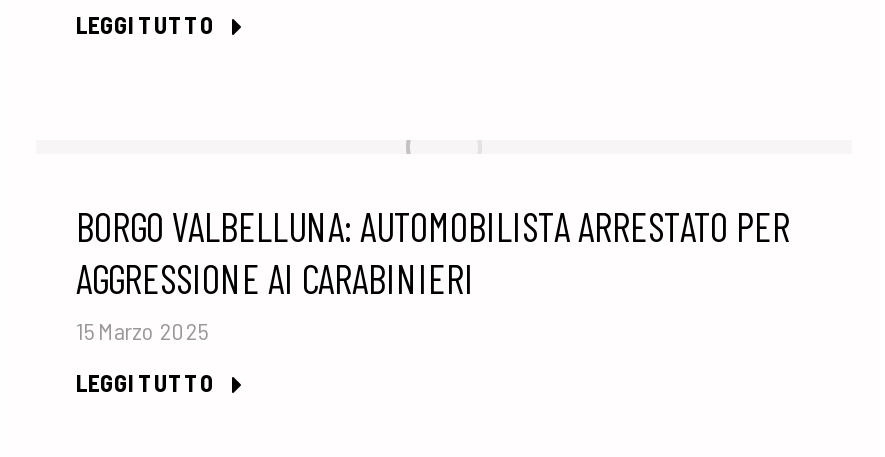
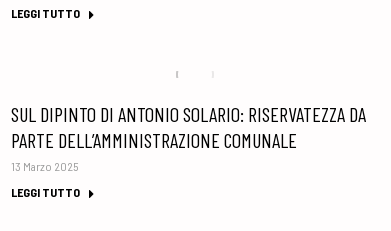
- BORGO VALBELLUNA: AUTOMOBILISTA ARRESTATO PER
- AGGRESSIONE AI CARABINIERI
- 15 Marzo 2025
+ SUL DIPINTO DI ANTONIO SOLARIO: RISERVATEZZA DA
+ PARTE DELL’AMMINISTRAZIONE COMUNALE
+ 13 Marzo 2025
